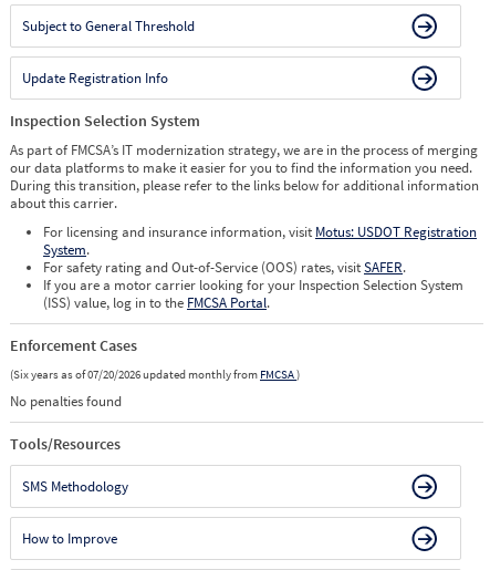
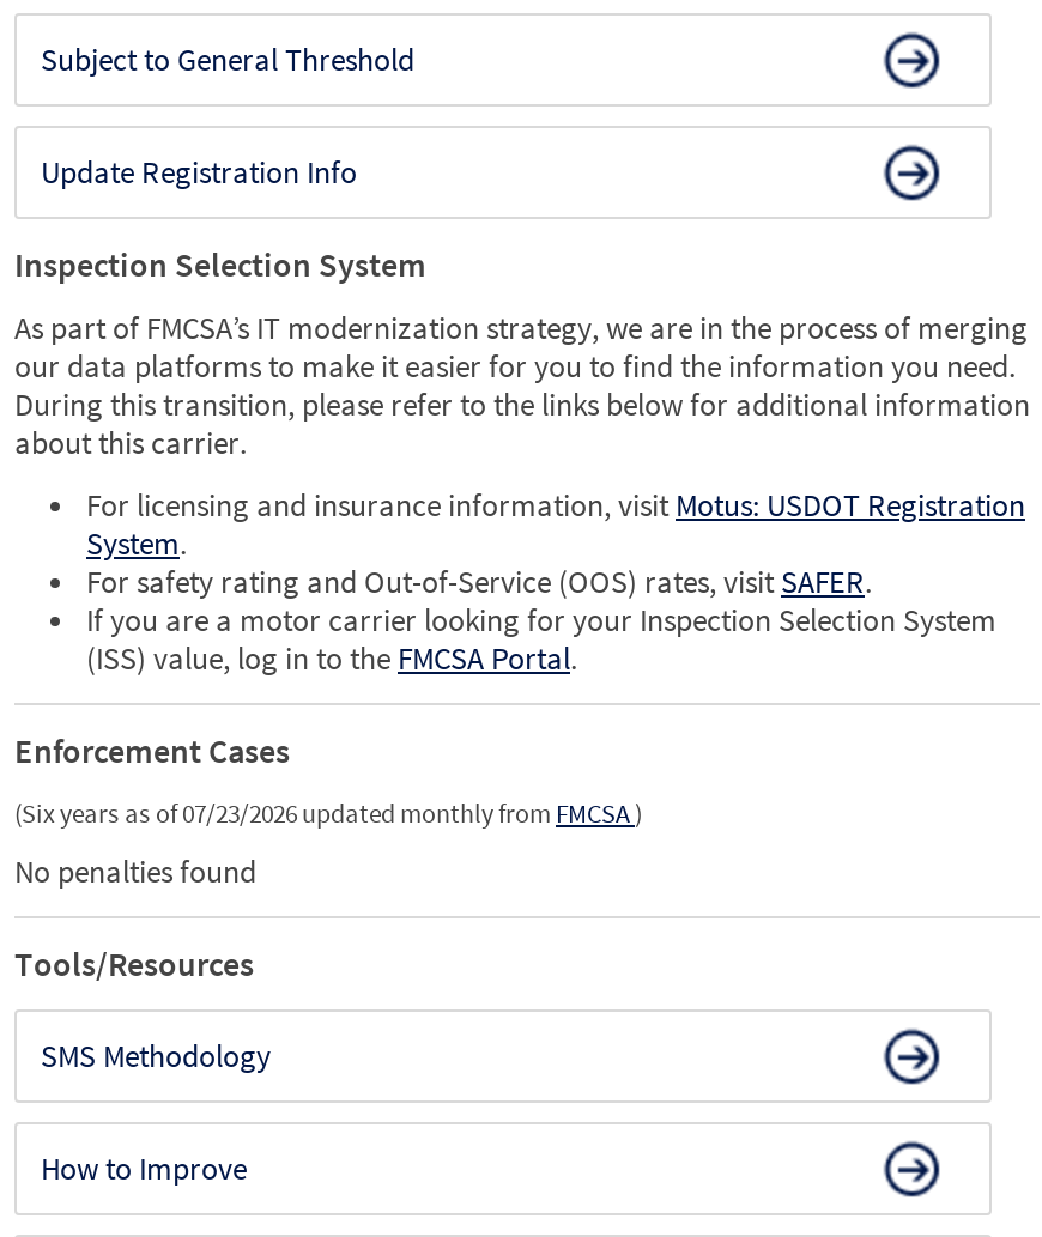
- (Six years as of 07/20/2026 updated monthly from FMCSA)
+ (Six years as of 07/23/2026 updated monthly from FMCSA)
